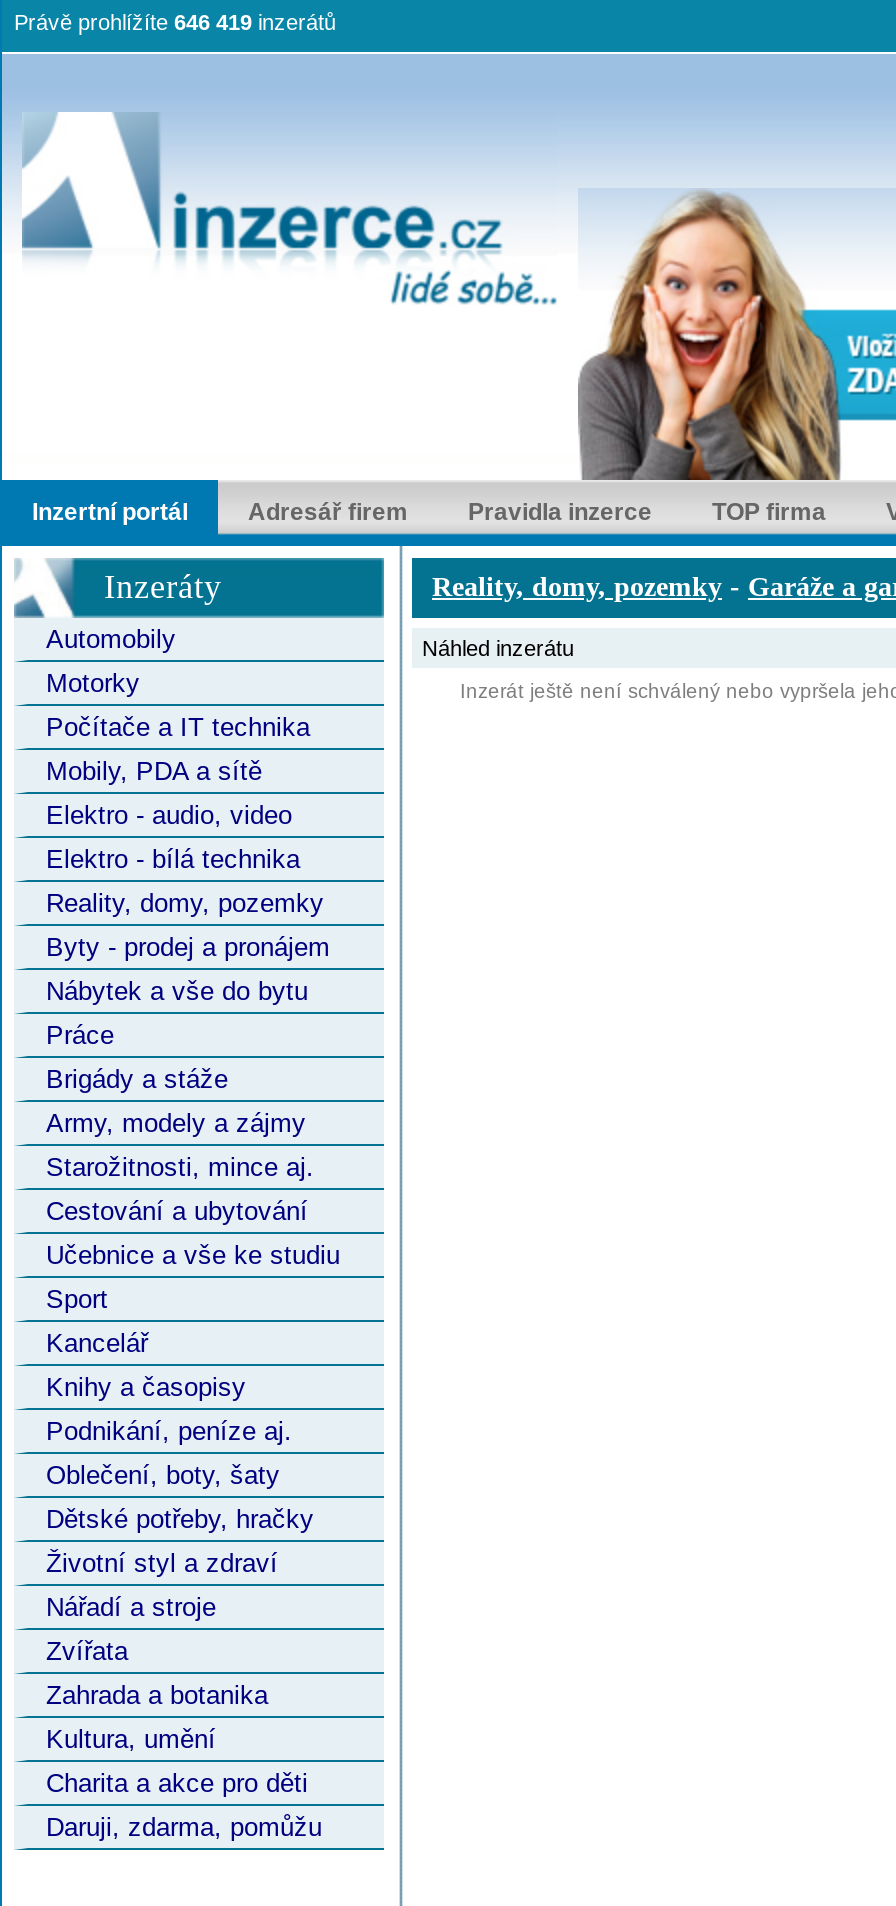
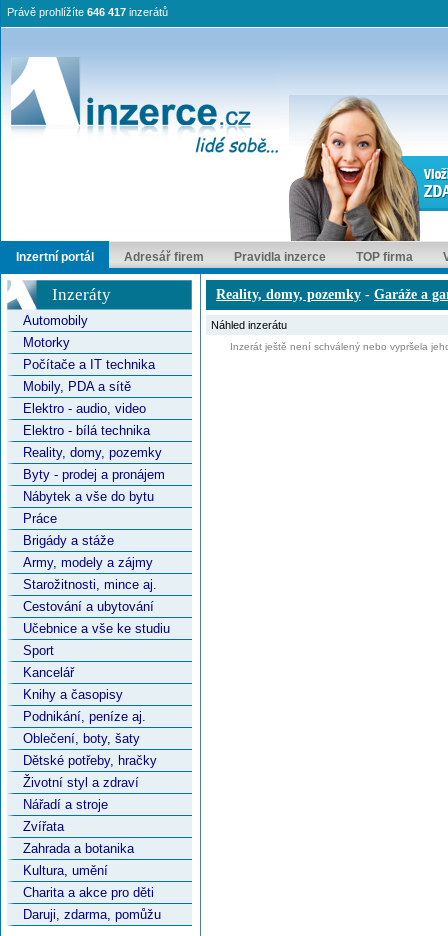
- Právě prohlížíte 646 419 inzerátů
+ Právě prohlížíte 646 417 inzerátů
